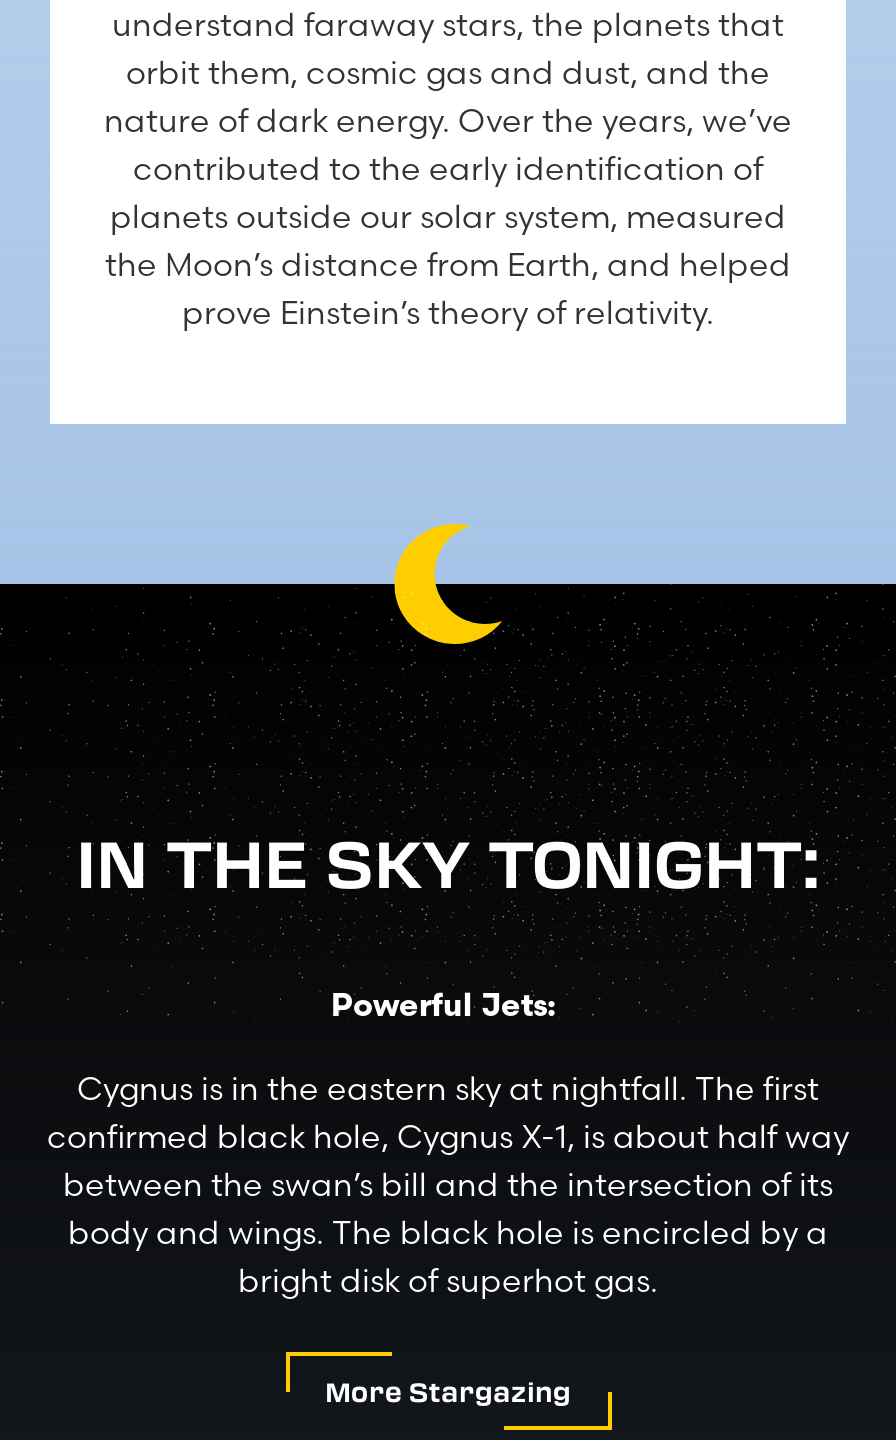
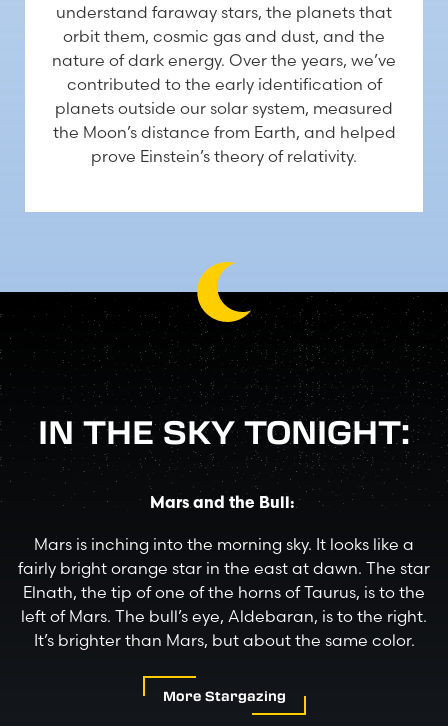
- Powerful Jets:
+ Mars and the Bull:

- Cygnus is in the eastern sky at nightfall. The first
- confirmed black hole, Cygnus X-1, is about half way
- between the swan’s bill and the intersection of its
- body and wings. The black hole is encircled by a
- bright disk of superhot gas.
+ Mars is inching into the morning sky. It looks like a
+ fairly bright orange star in the east at dawn. The star
+ Elnath, the tip of one of the horns of Taurus, is to the
+ left of Mars. The bull’s eye, Aldebaran, is to the right.
+ It’s brighter than Mars, but about the same color.
